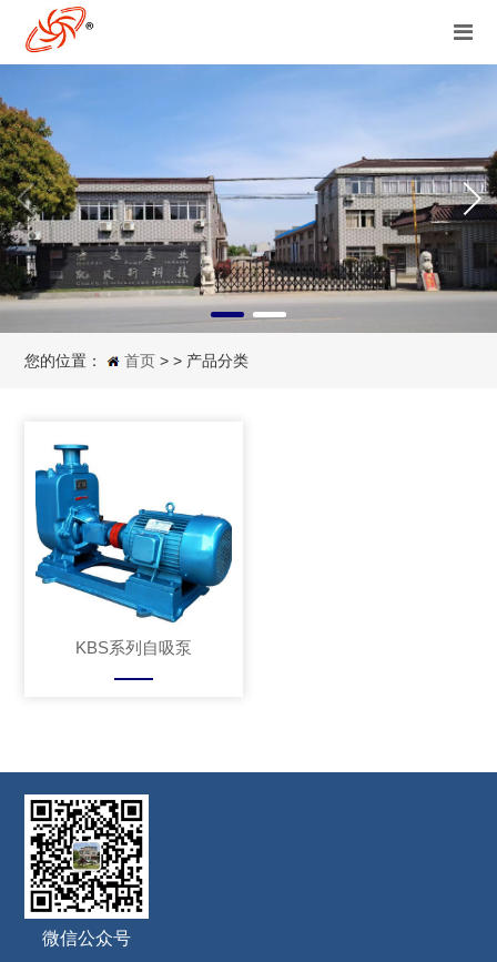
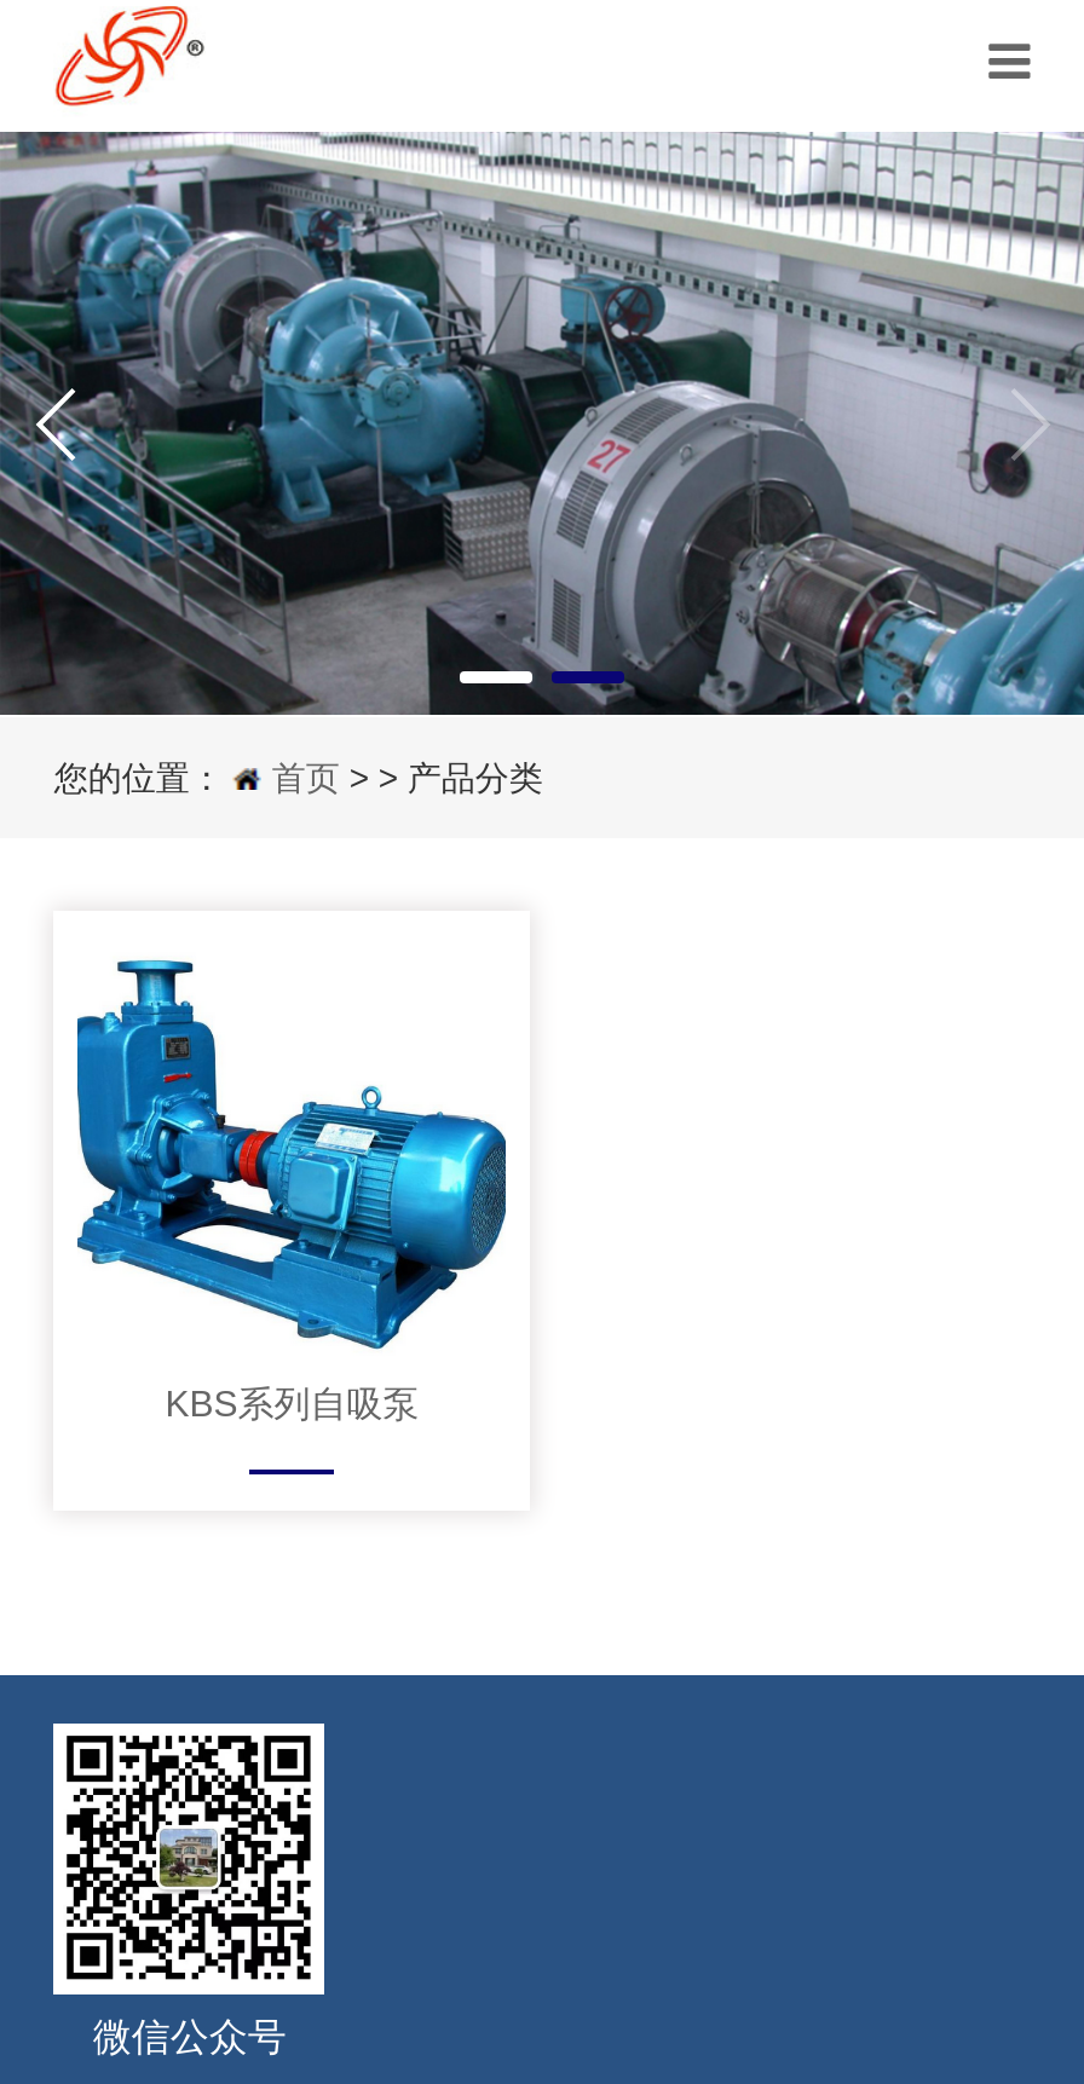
- [image]
+ [image]
